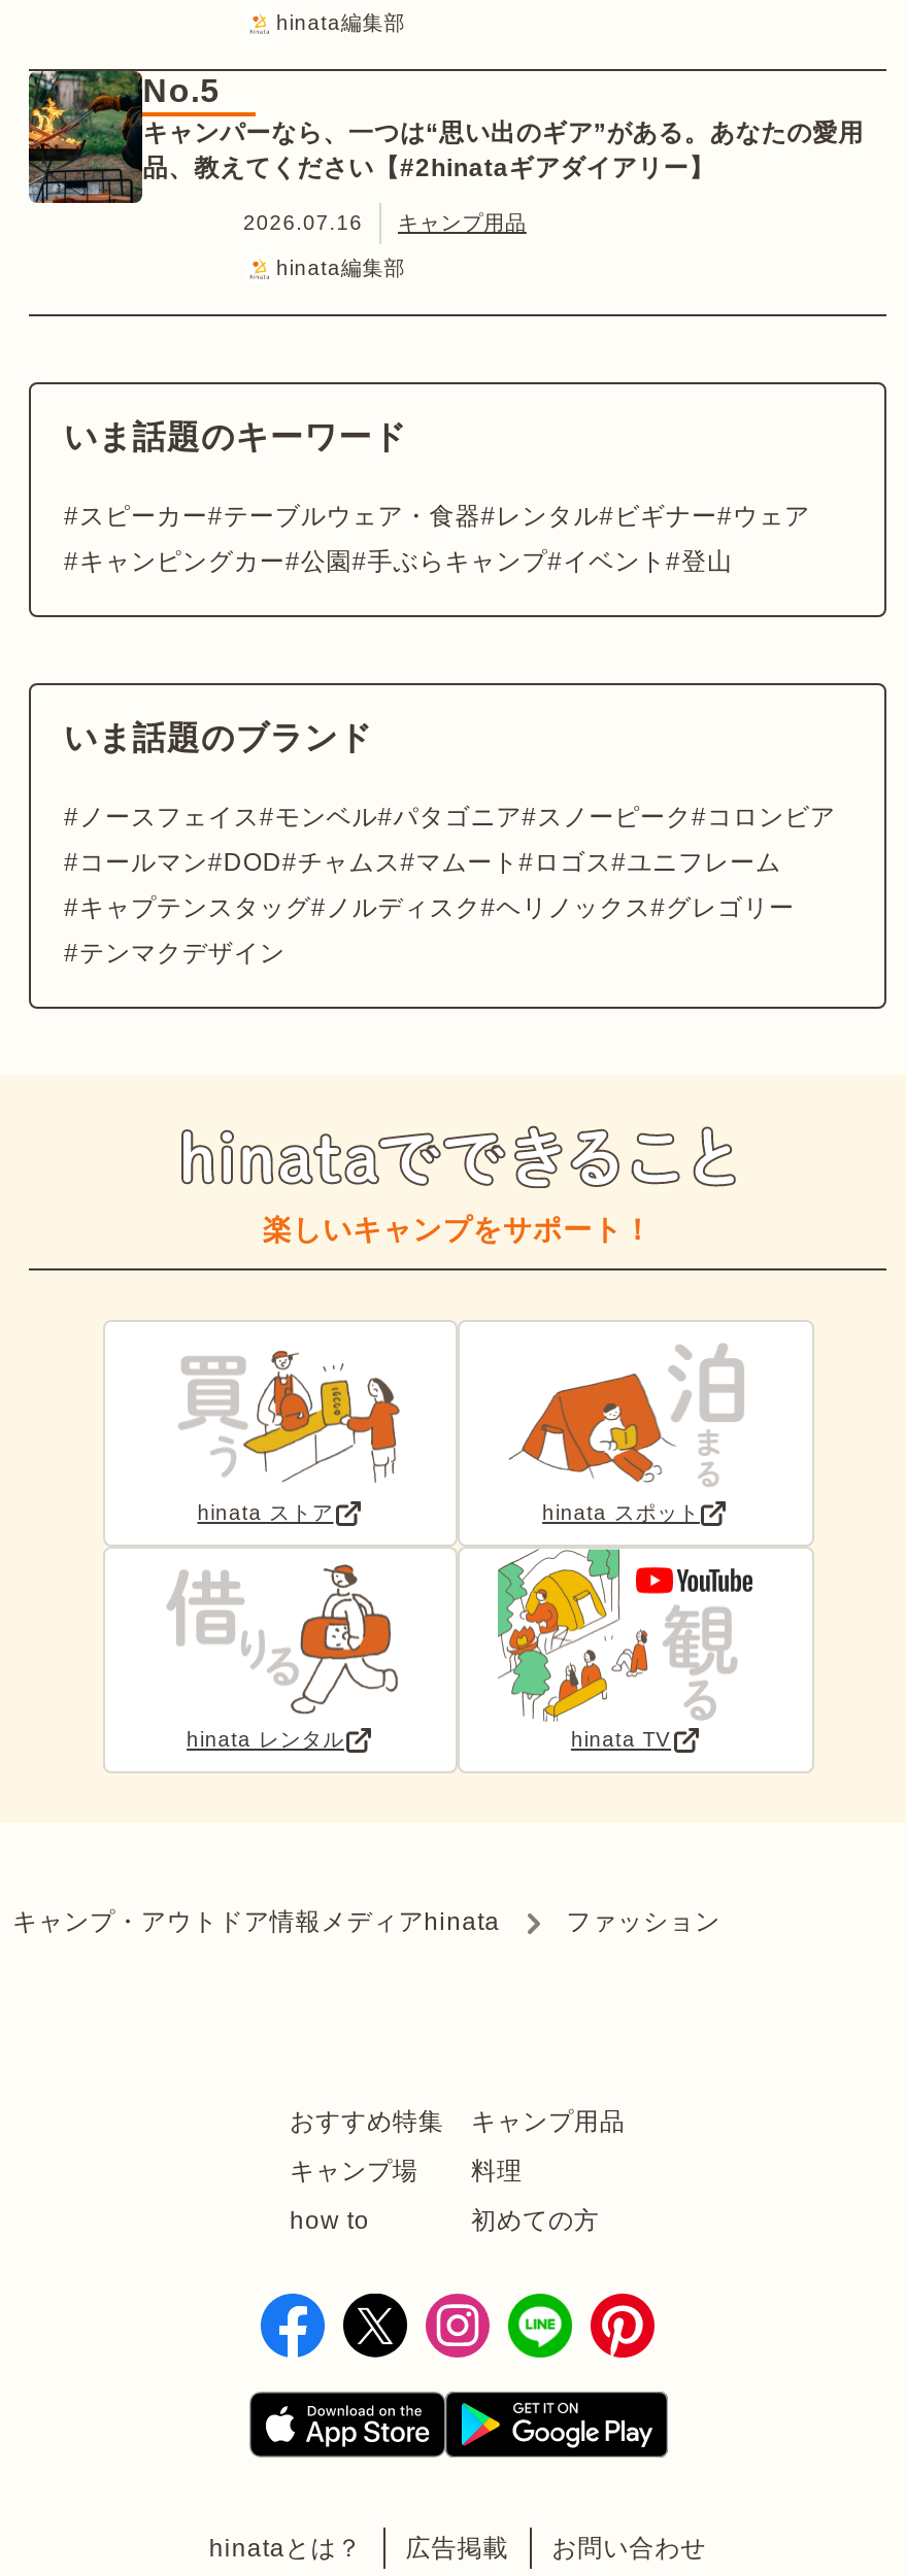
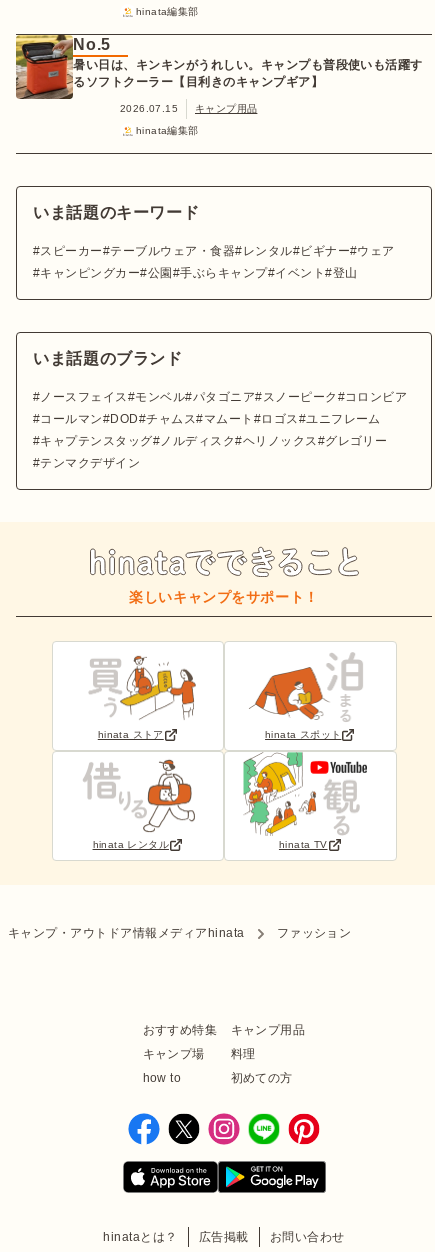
- [image]
- キャンパーなら、一つは“思い出のギア”がある。あなたの愛用
- 品、教えてください【#2hinataギアダイアリー】
+ [image]
+ 暑い日は、キンキンがうれしい。キャンプも普段使いも活躍す
+ るソフトクーラー【目利きのキャンプギア】

- 2026.07.16 キャンプ用品
+ 2026.07.15 キャンプ用品
